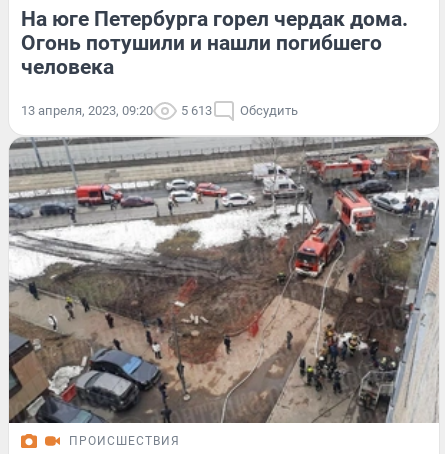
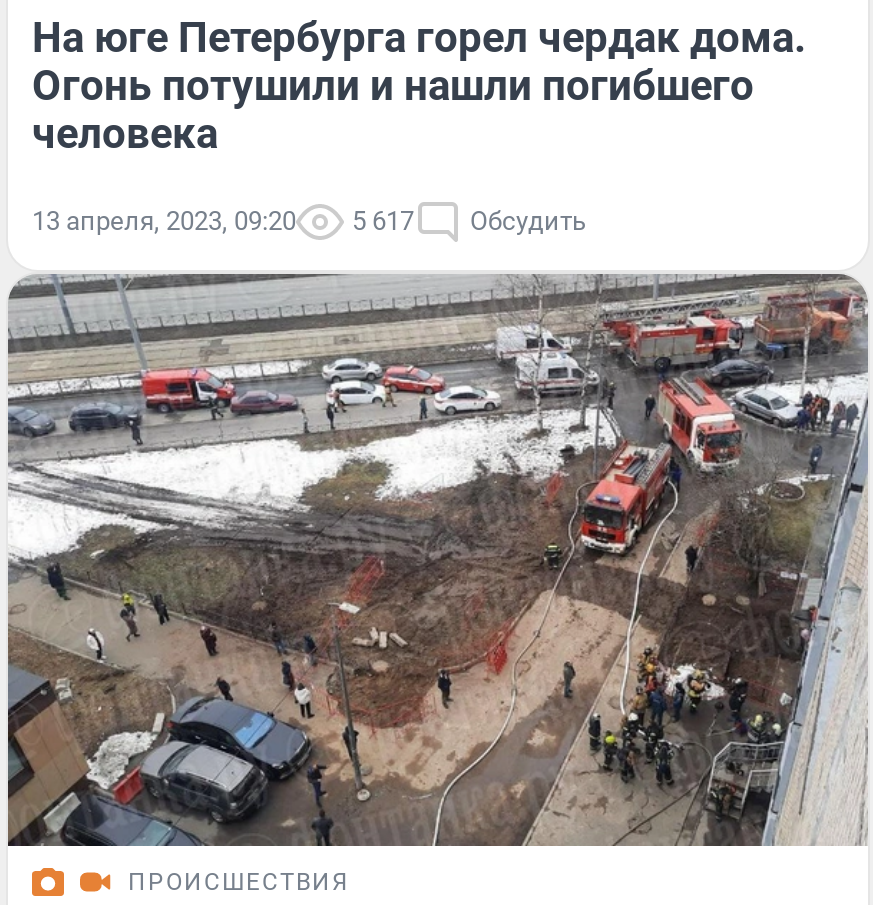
- 13 апреля, 2023, 09:20 5 613 Обсудить
+ 13 апреля, 2023, 09:20 5 617 Обсудить
